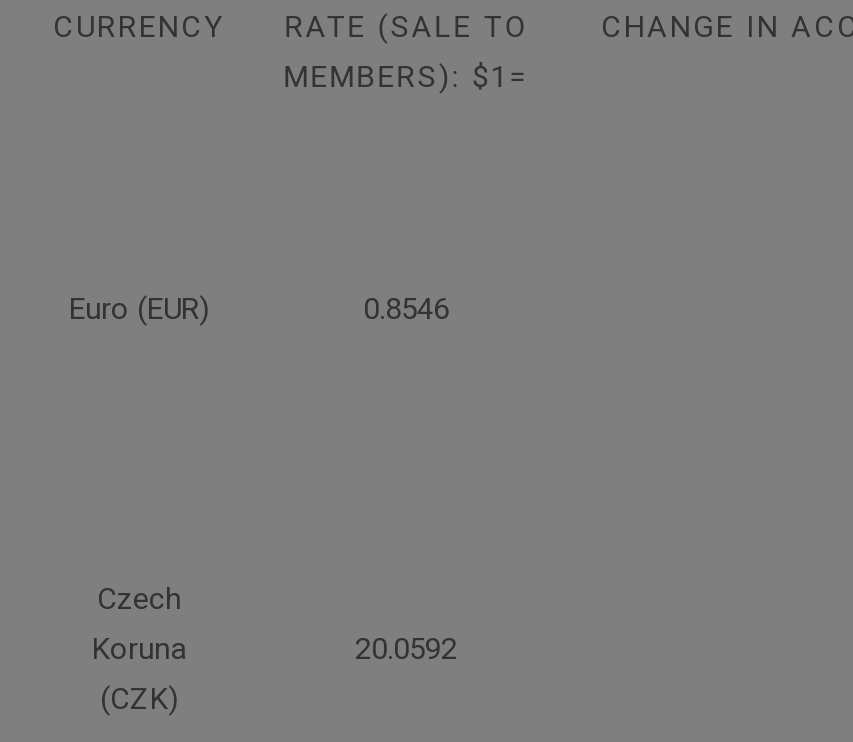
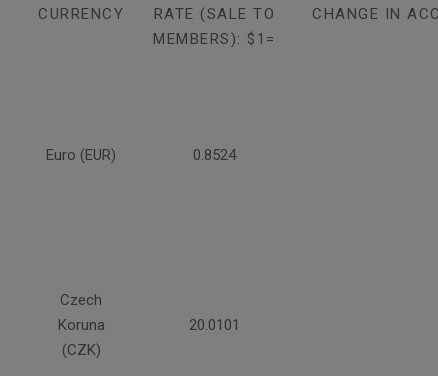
- 0.8546
+ 0.8524

- 20.0592
+ 20.0101
